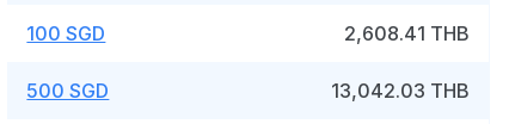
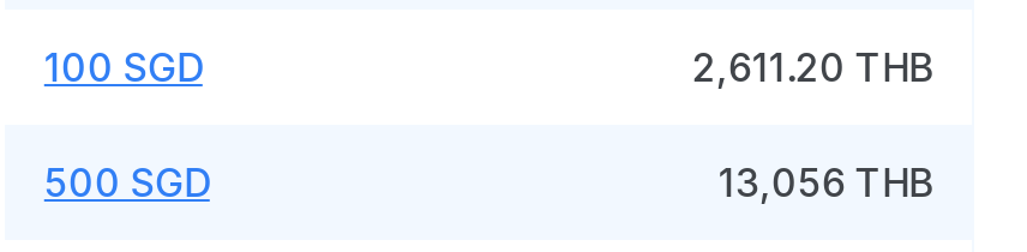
- 2,608.41 THB
+ 2,611.20 THB

- 13,042.03 THB
+ 13,056 THB
